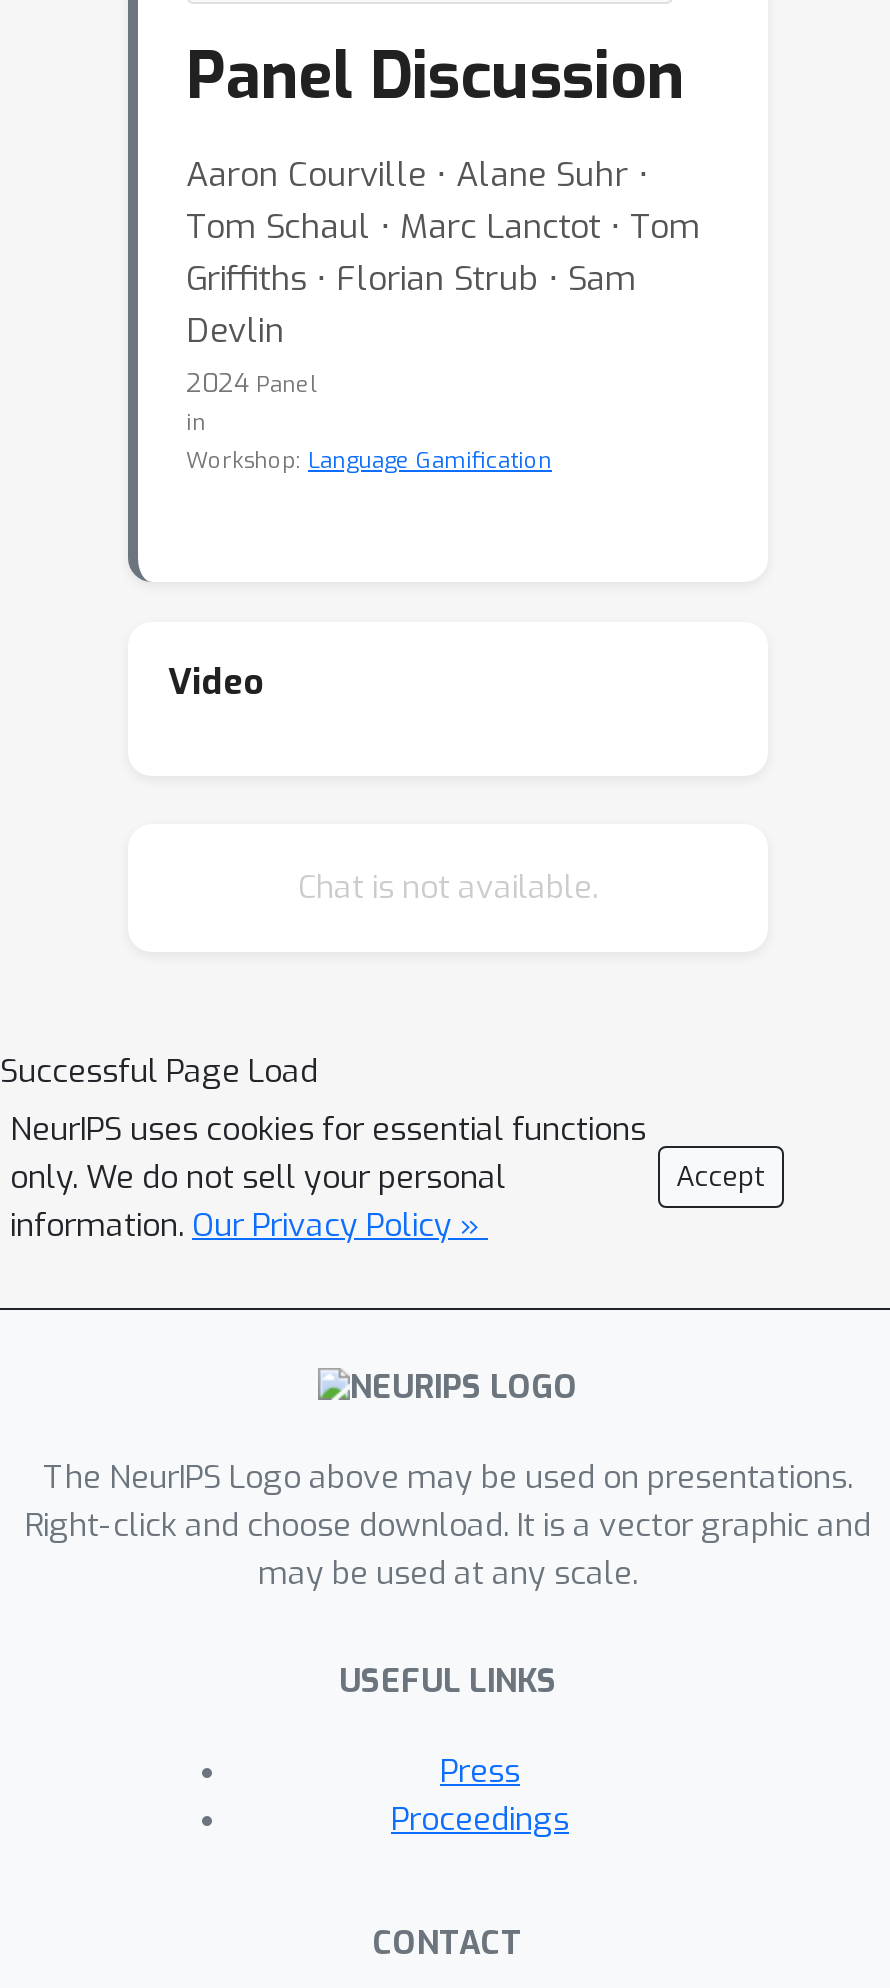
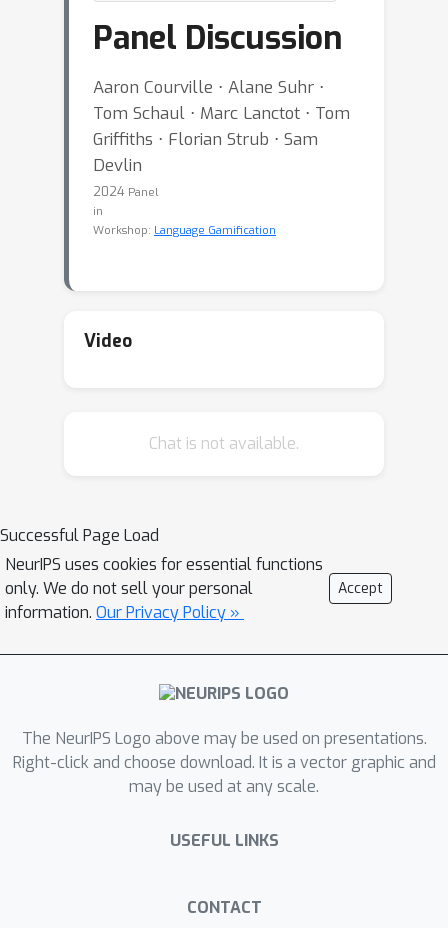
- Press
- Proceedings
